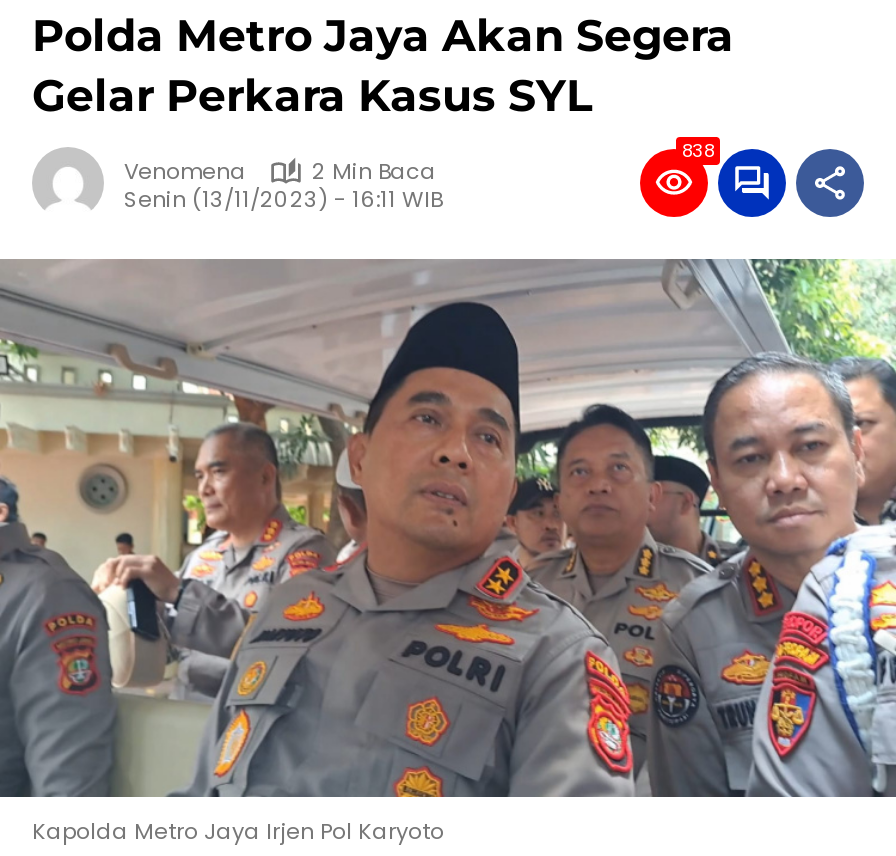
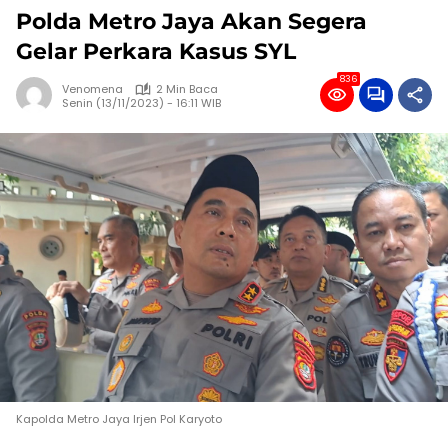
- 838
+ 836
